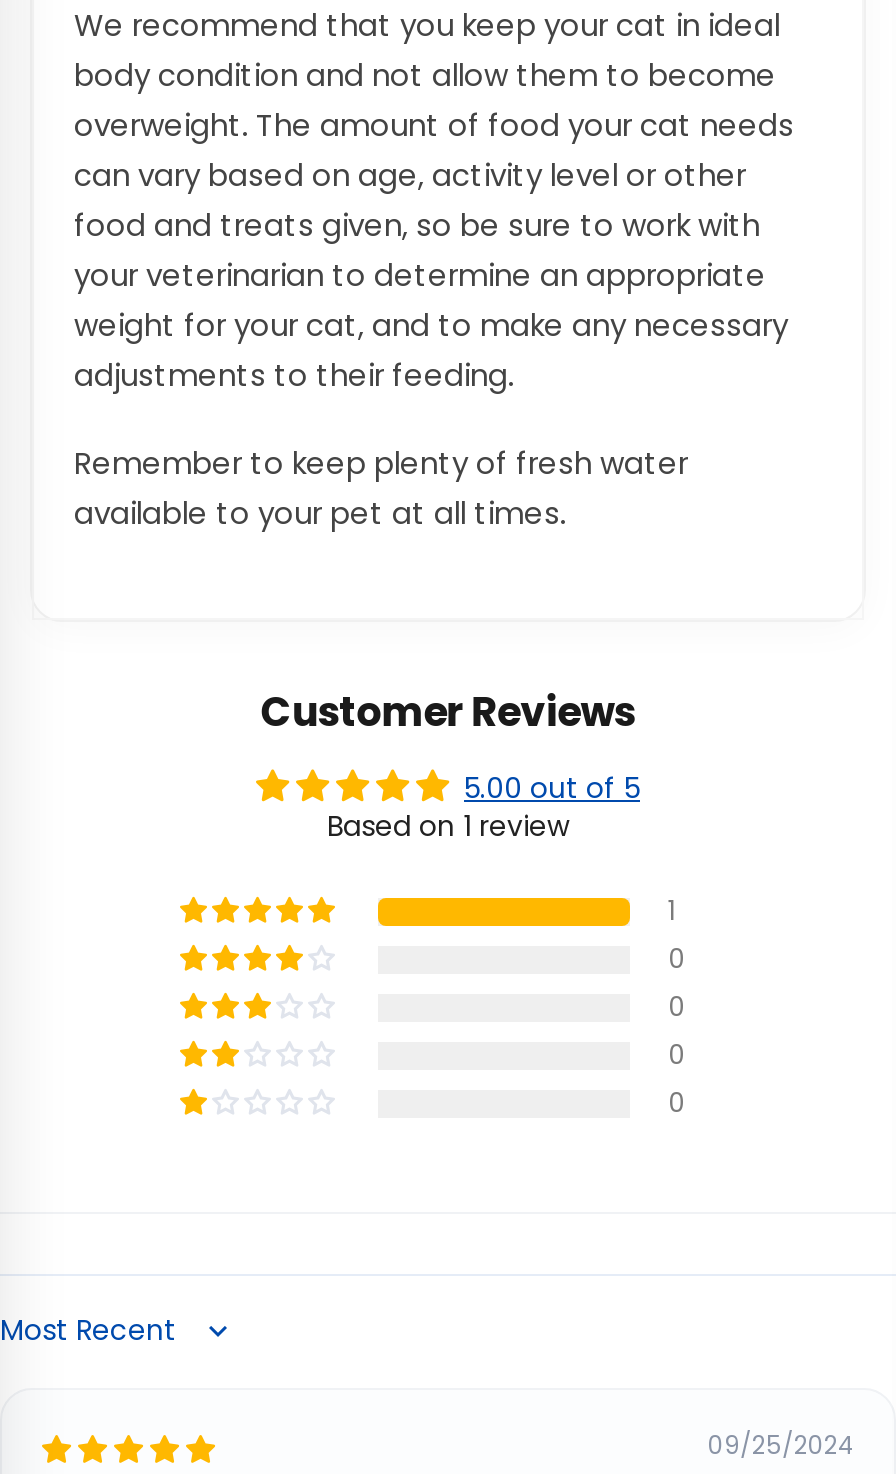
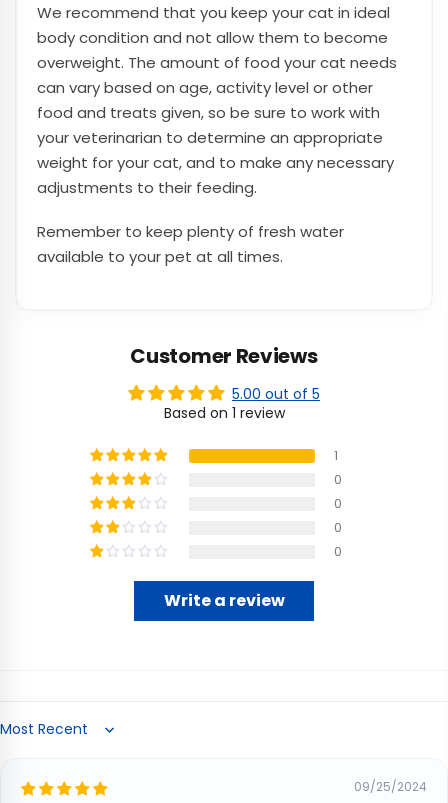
+ Write a review
